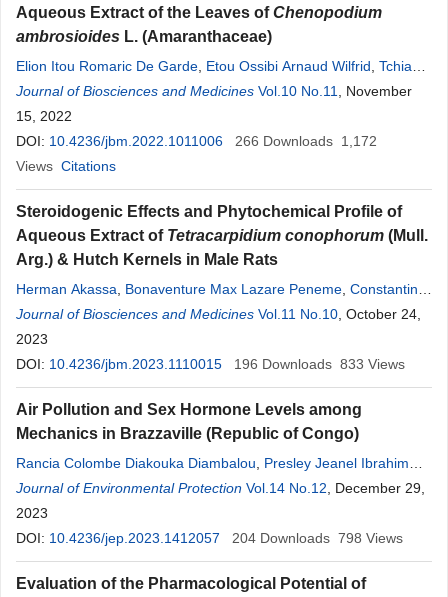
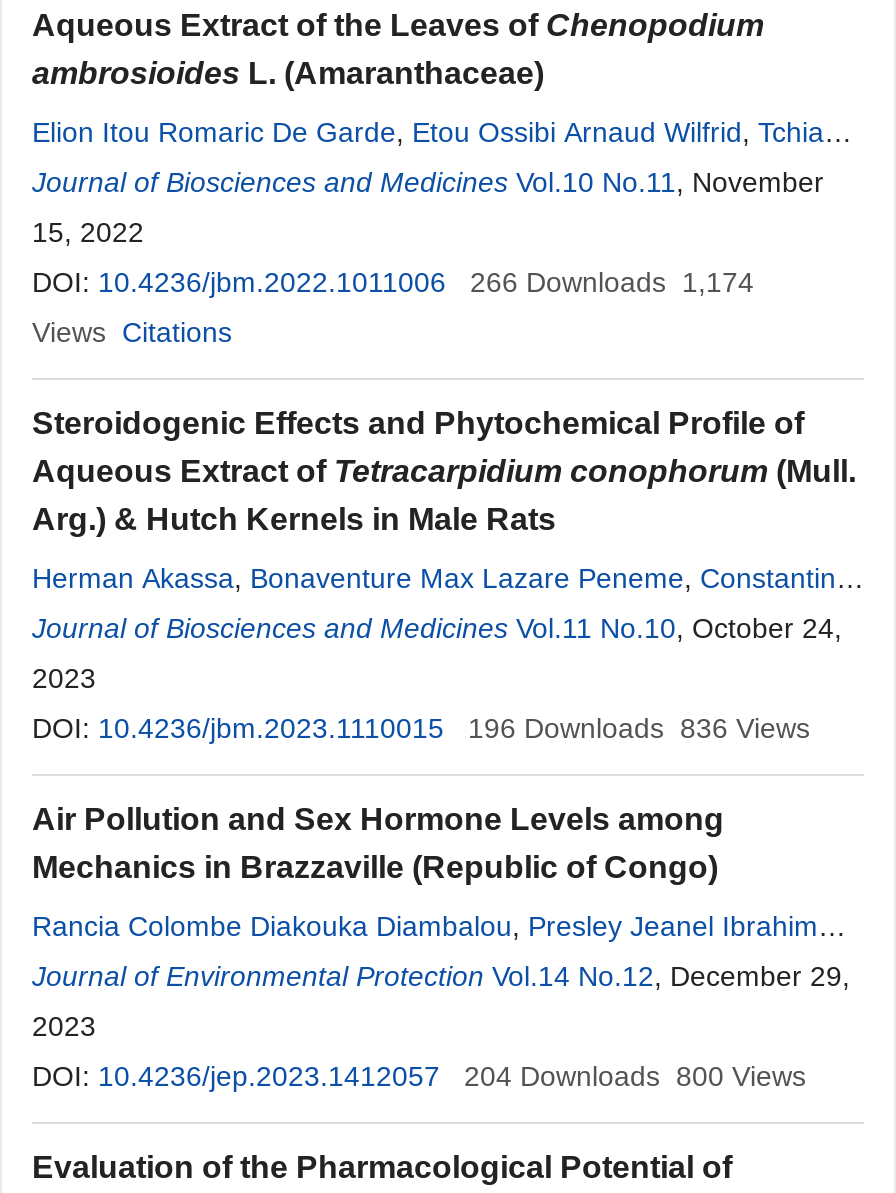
- DOI: 10.4236/jbm.2022.1011006 266 Downloads 1,172
+ DOI: 10.4236/jbm.2022.1011006 266 Downloads 1,174

- 196 Downloads 833 Views
+ 196 Downloads 836 Views

- 204 Downloads 798 Views
+ 204 Downloads 800 Views
